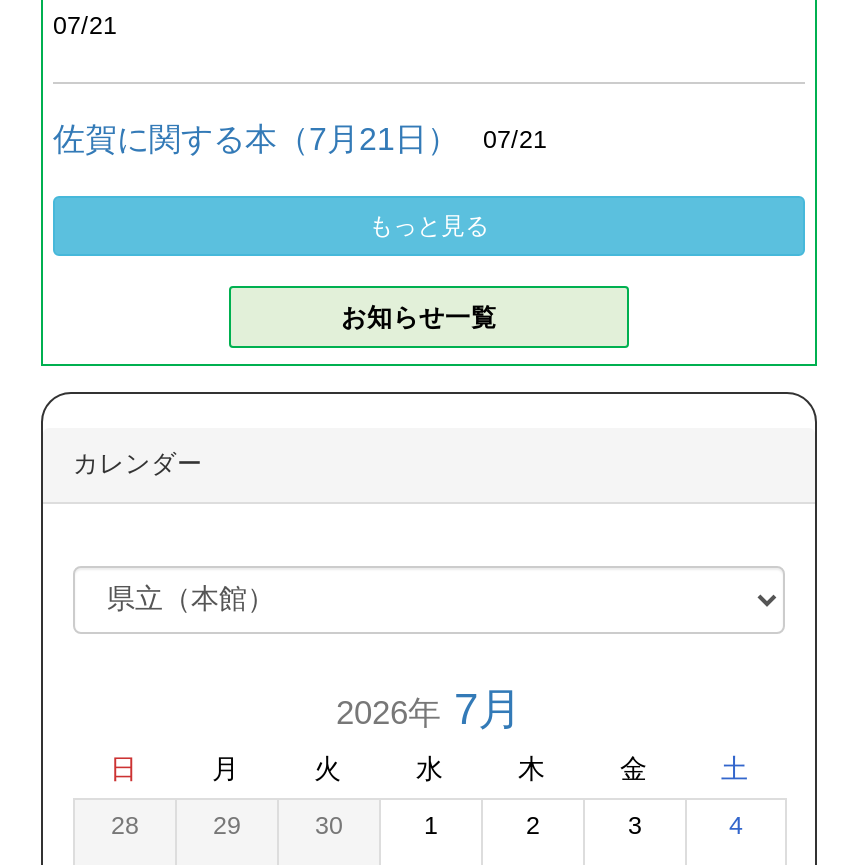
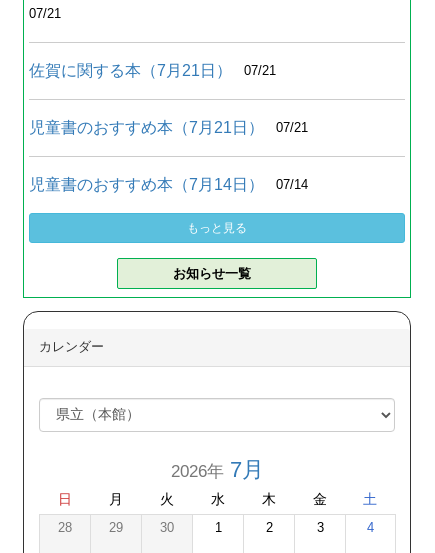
+ 児童書のおすすめ本（7月21日）
+ 07/21
+ 児童書のおすすめ本（7月14日）
+ 07/14
